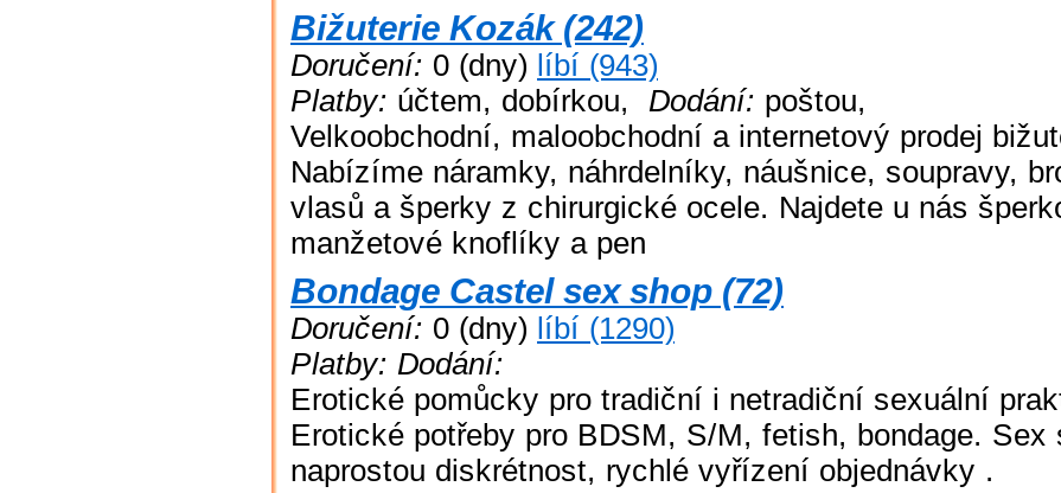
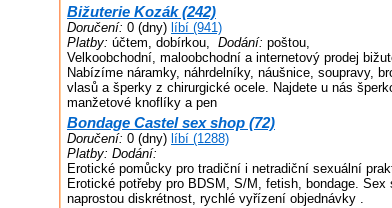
- Doručení: 0 (dny) líbí (943)
+ Doručení: 0 (dny) líbí (941)

- Doručení: 0 (dny) líbí (1290)
+ Doručení: 0 (dny) líbí (1288)
